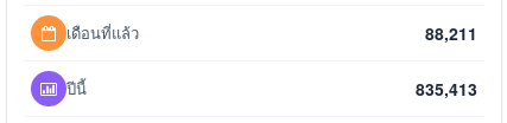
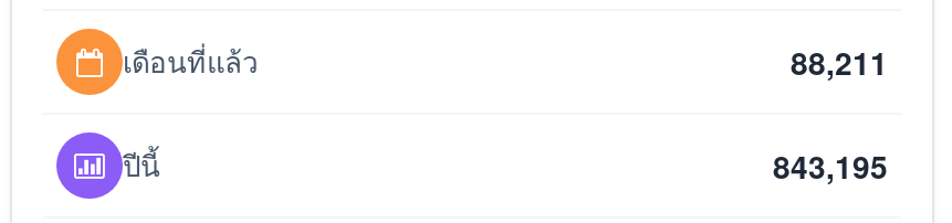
- 835,413
+ 843,195
